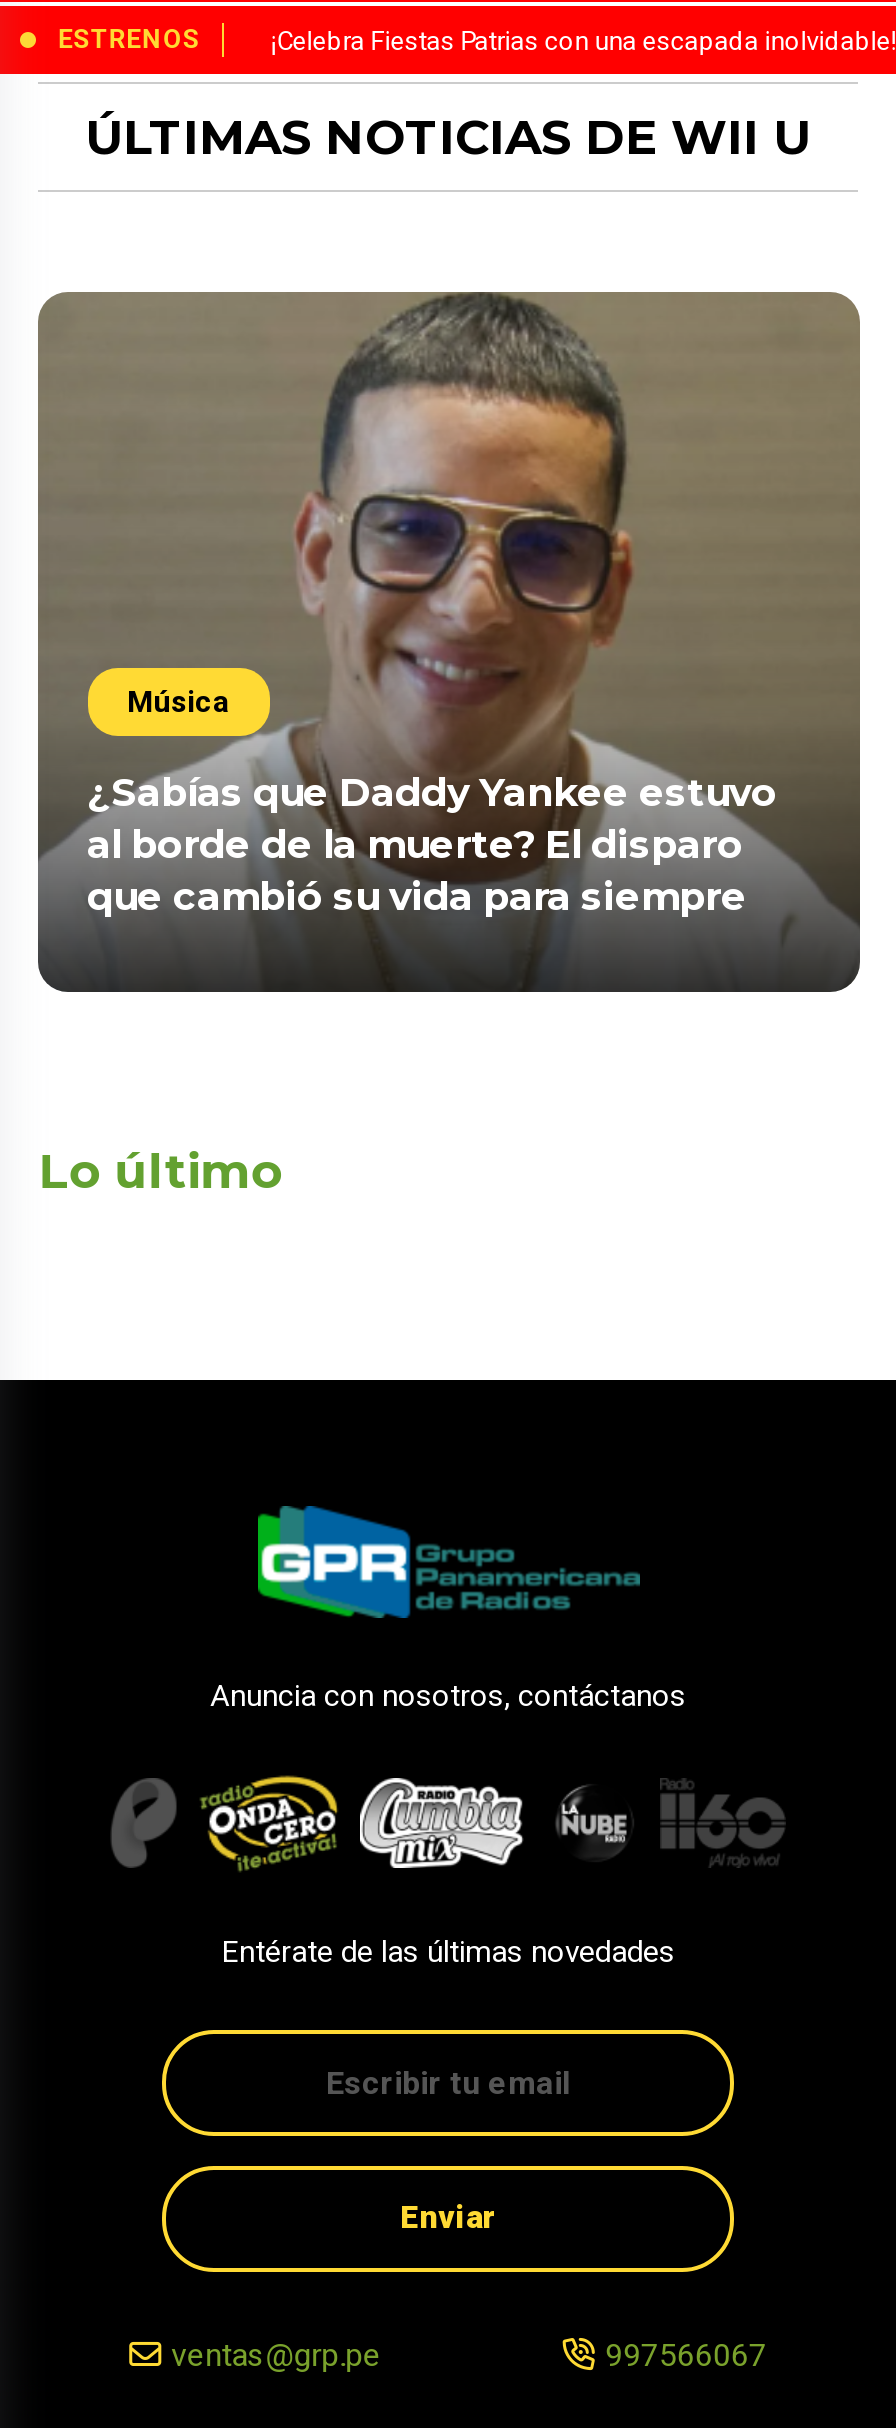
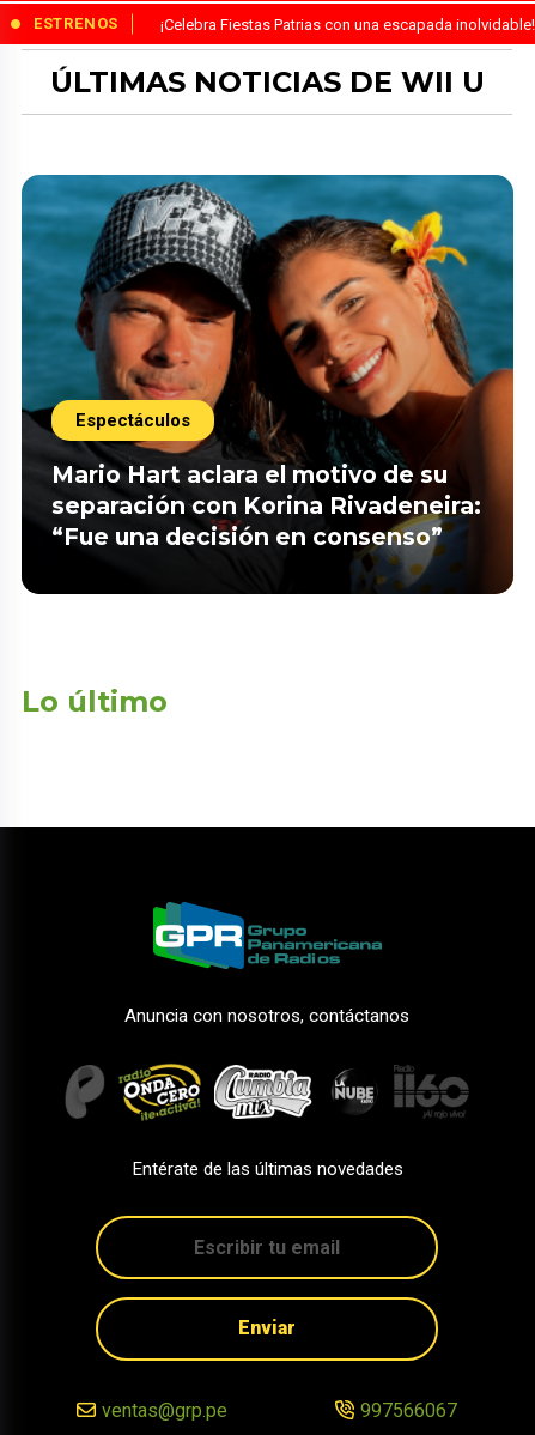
- [image]
- Música
+ [image]
+ Espectáculos

- ¿Sabías que Daddy Yankee estuvo
- al borde de la muerte? El disparo
- que cambió su vida para siempre
+ Mario Hart aclara el motivo de su
+ separación con Korina Rivadeneira:
+ “Fue una decisión en consenso”
